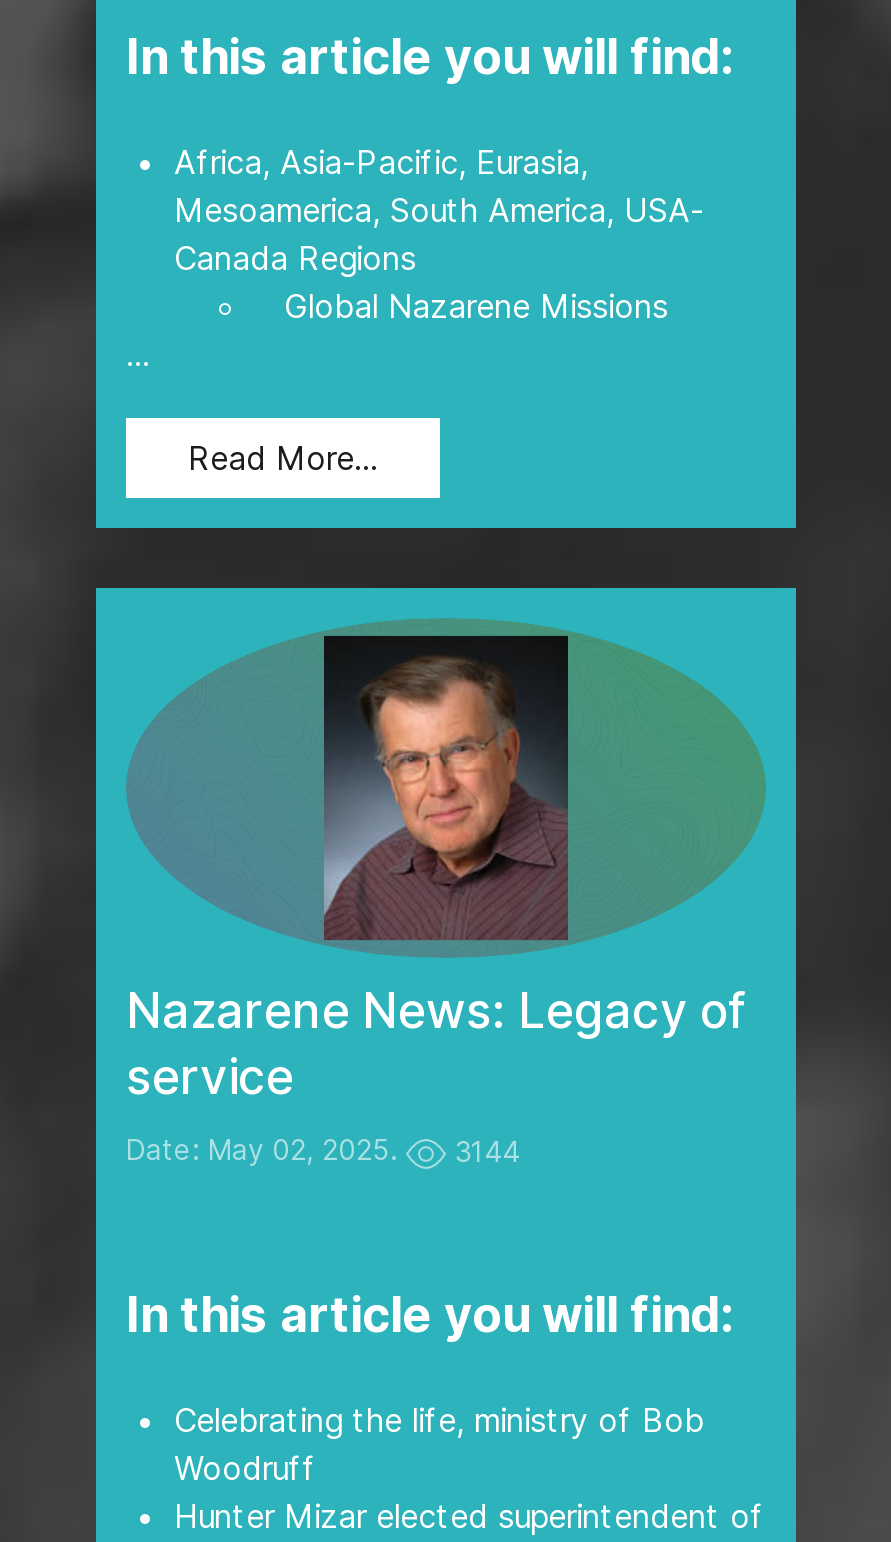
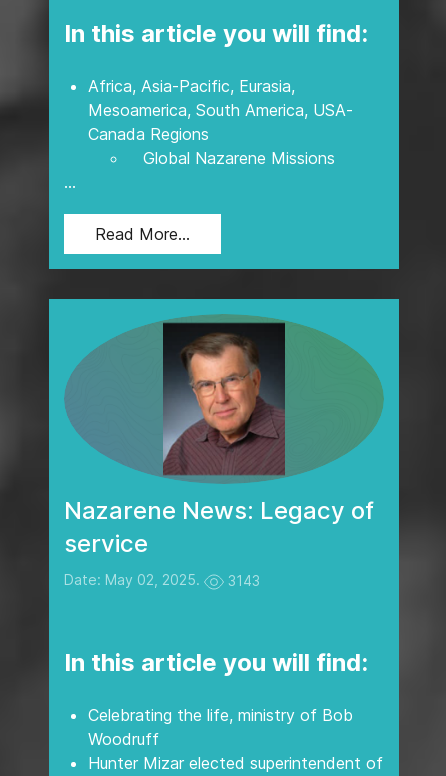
- Date: May 02, 2025. 3144
+ Date: May 02, 2025. 3143
